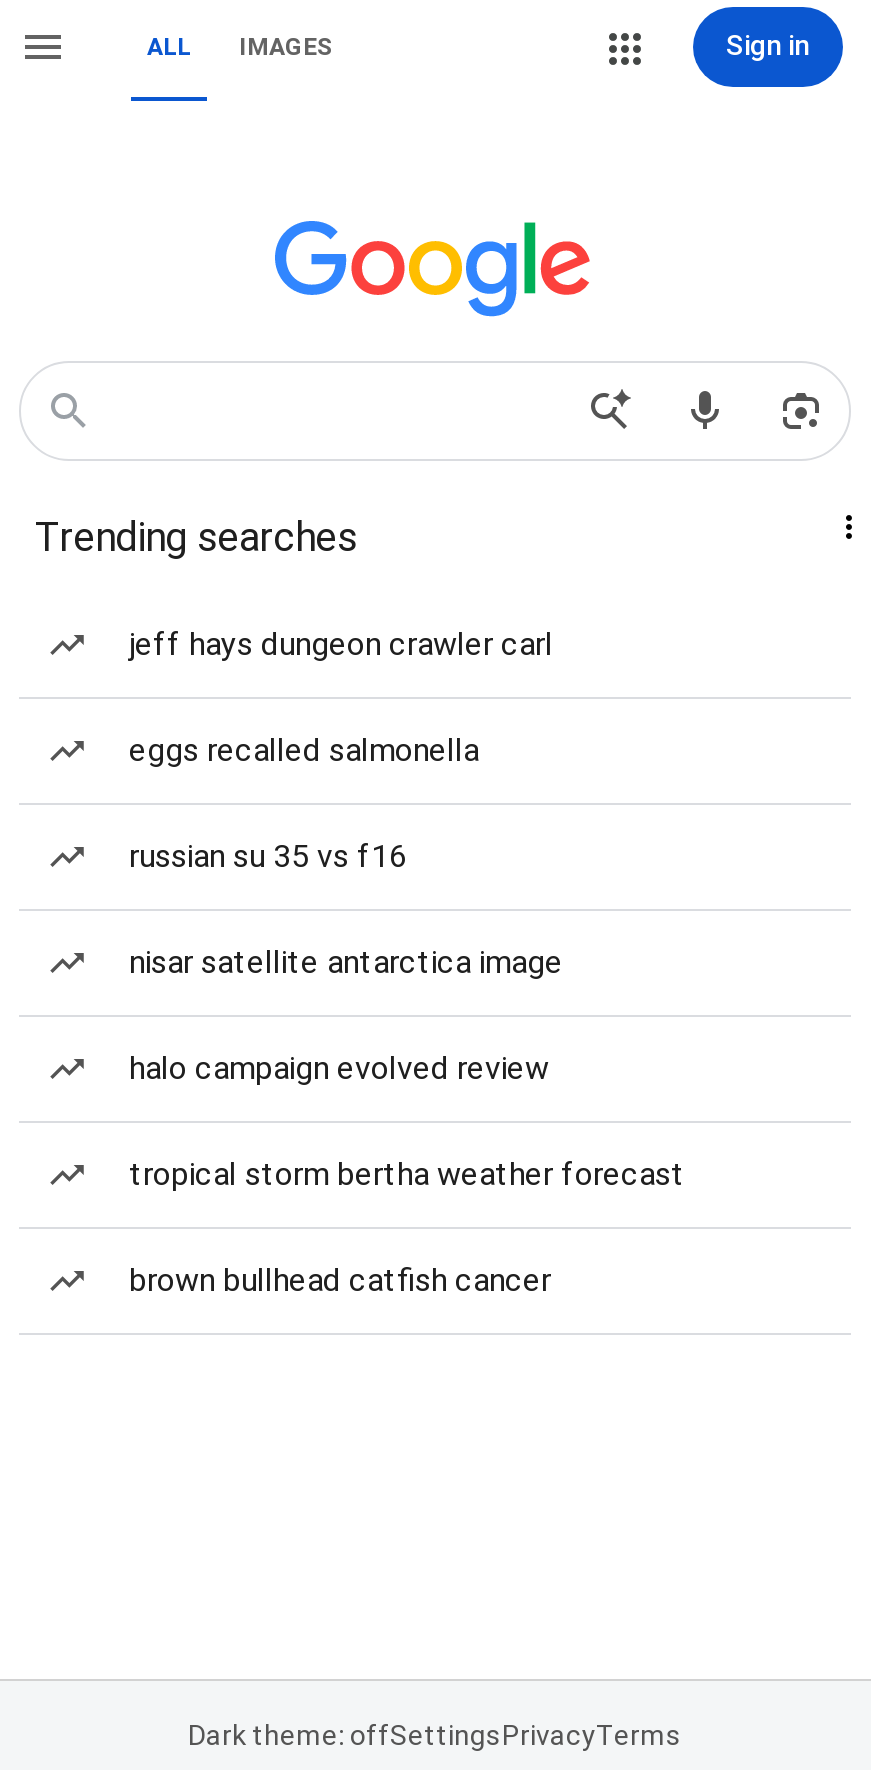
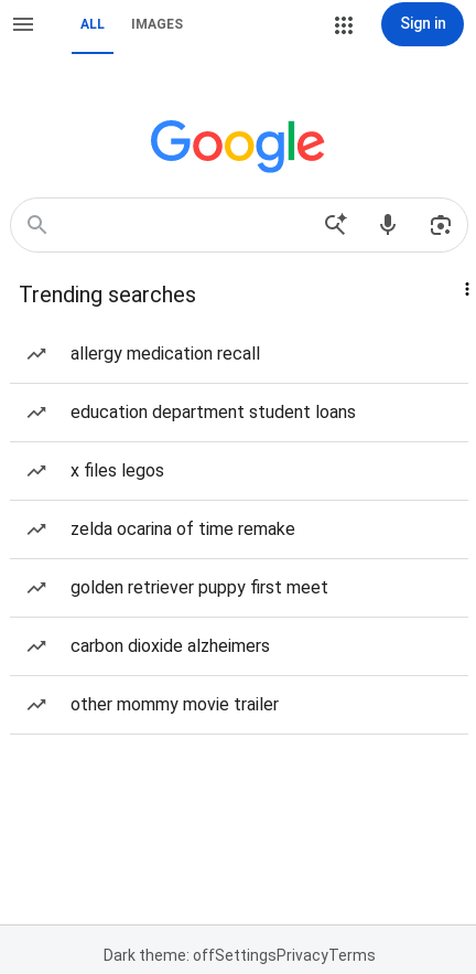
- jeff hays dungeon crawler carl
+ allergy medication recall

- eggs recalled salmonella
+ education department student loans

- russian su 35 vs f16
+ x files legos

- nisar satellite antarctica image
+ zelda ocarina of time remake

- halo campaign evolved review
+ golden retriever puppy first meet

- tropical storm bertha weather forecast
+ carbon dioxide alzheimers

- brown bullhead catfish cancer
+ other mommy movie trailer
